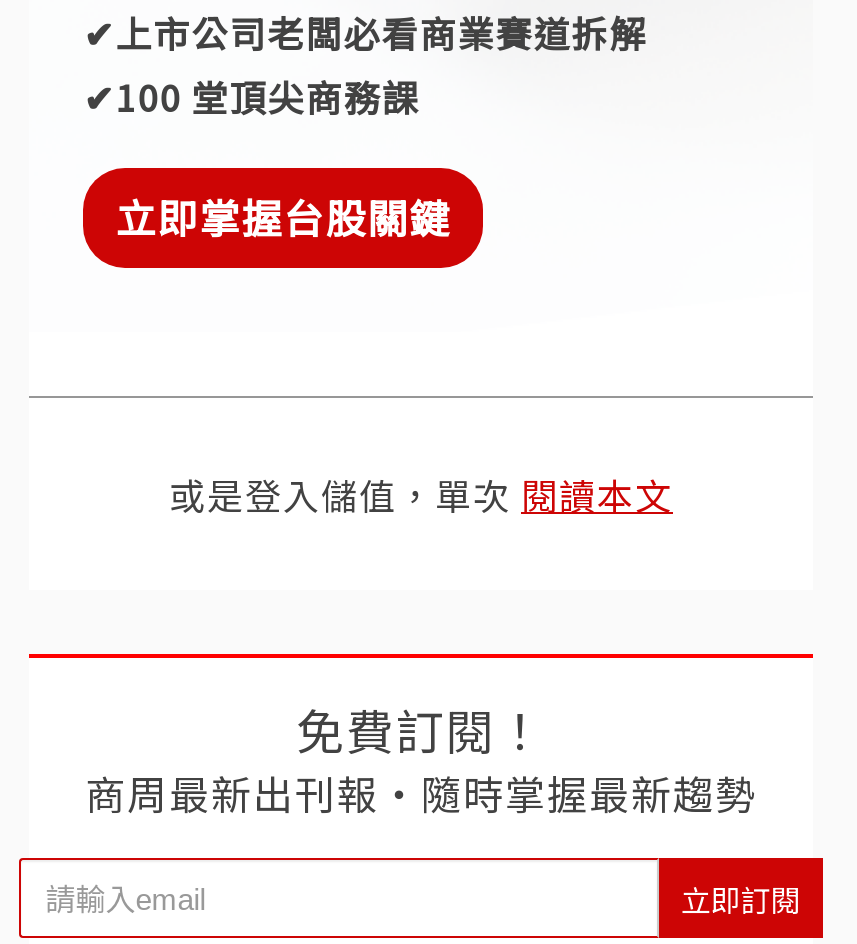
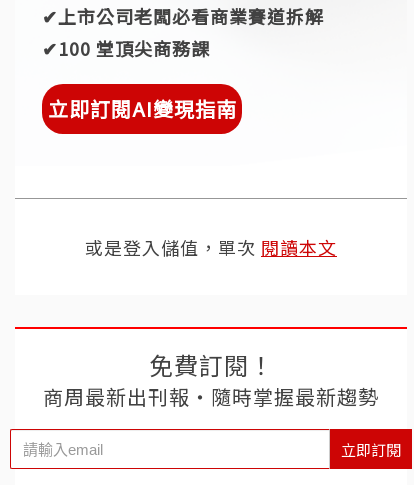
- 立即掌握台股關鍵
+ 立即訂閱AI變現指南
